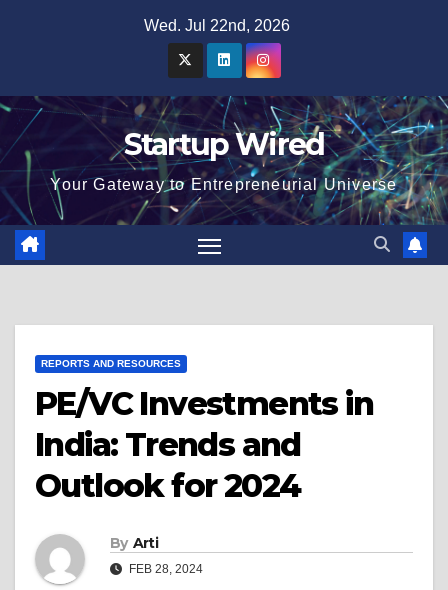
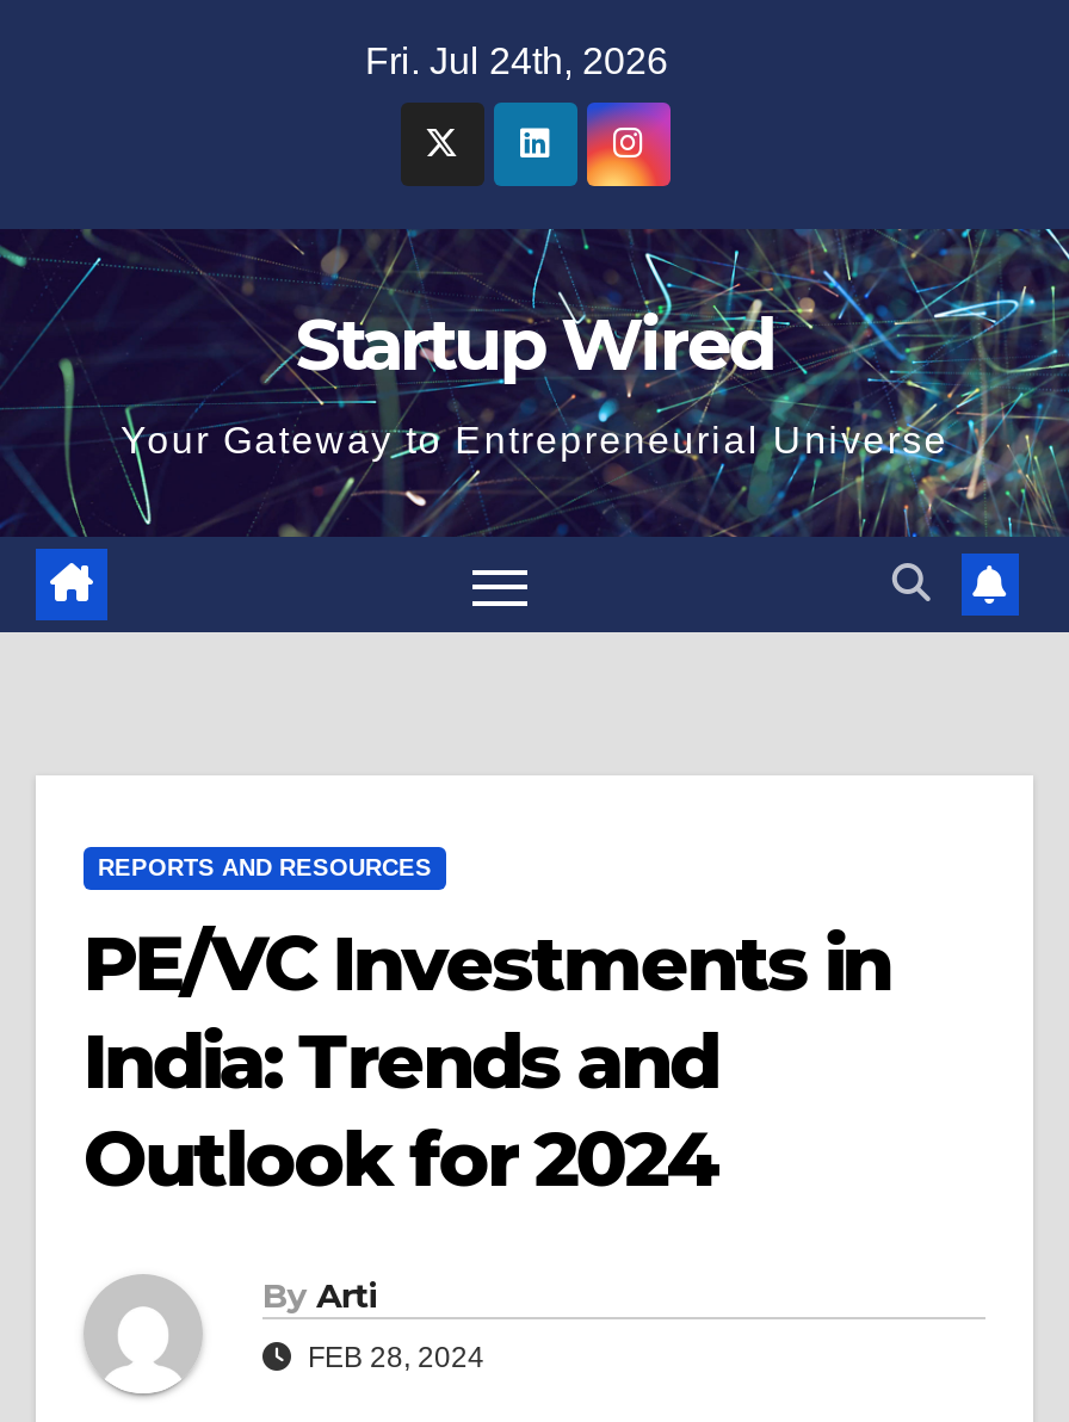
- Wed. Jul 22nd, 2026
+ Fri. Jul 24th, 2026
